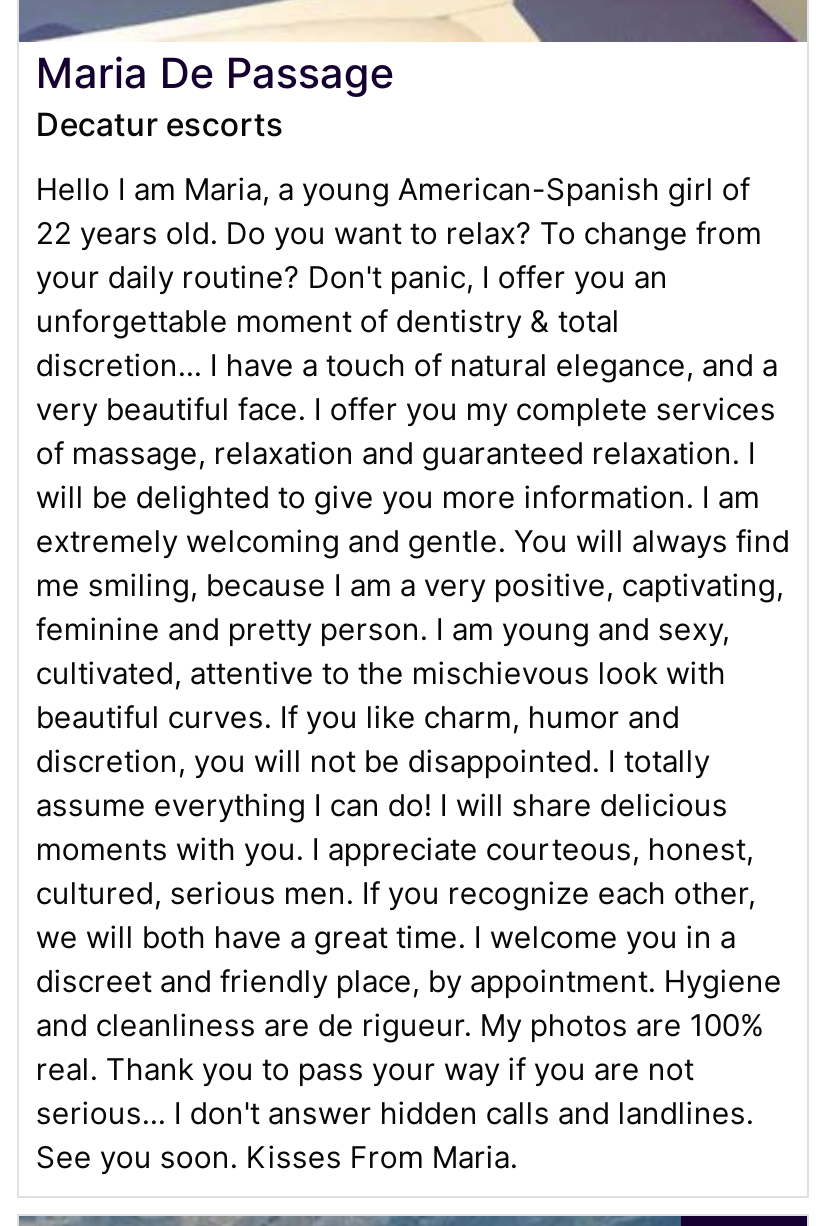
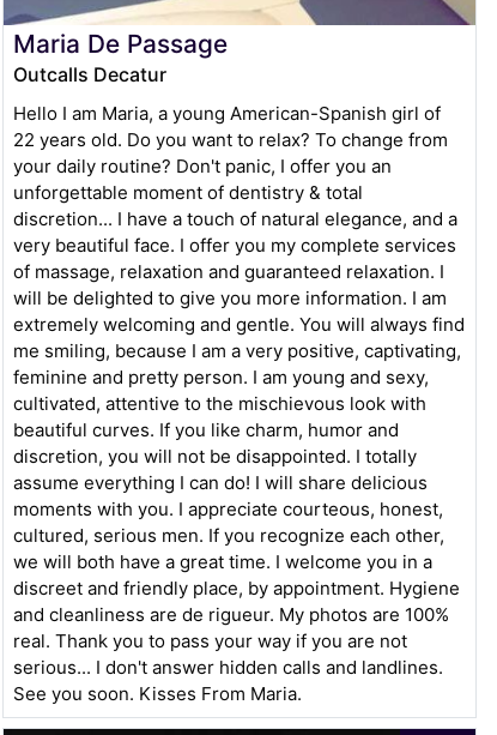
- Decatur escorts
+ Outcalls Decatur
